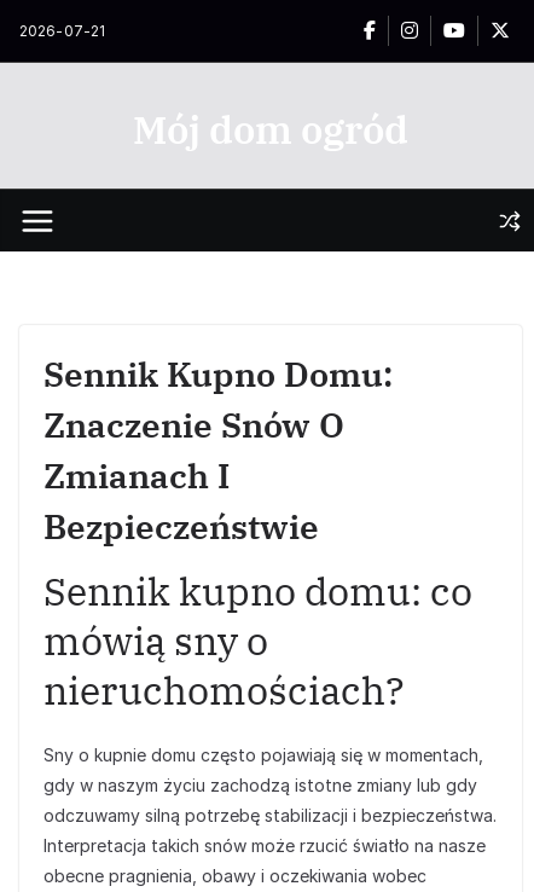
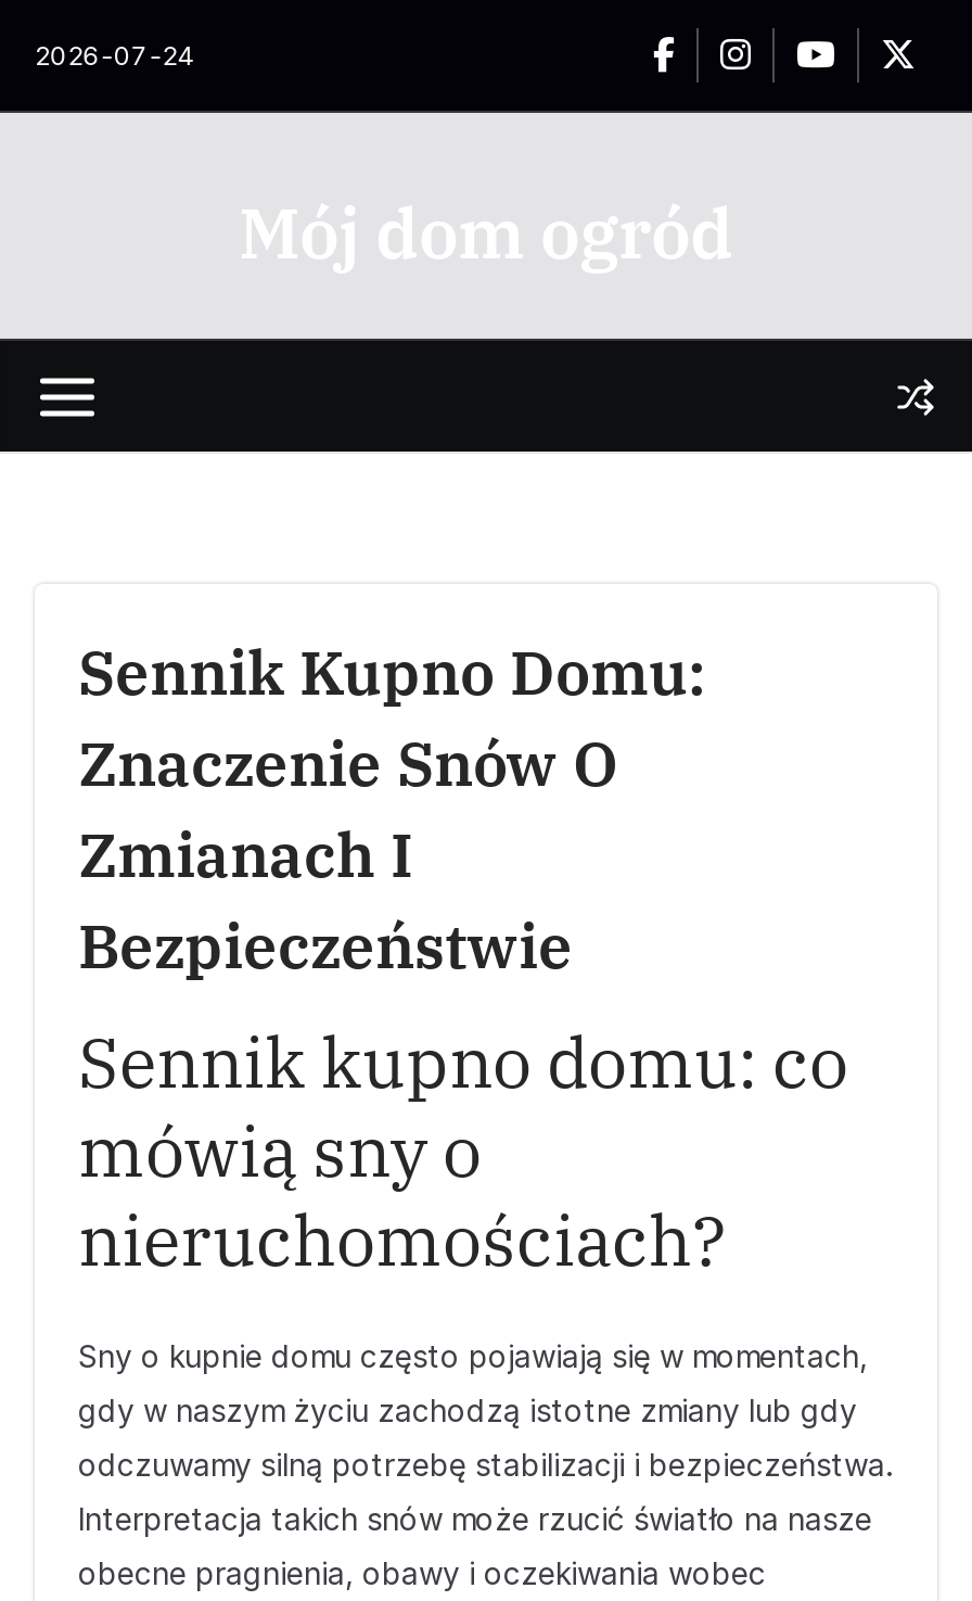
- 2026-07-21
+ 2026-07-24
